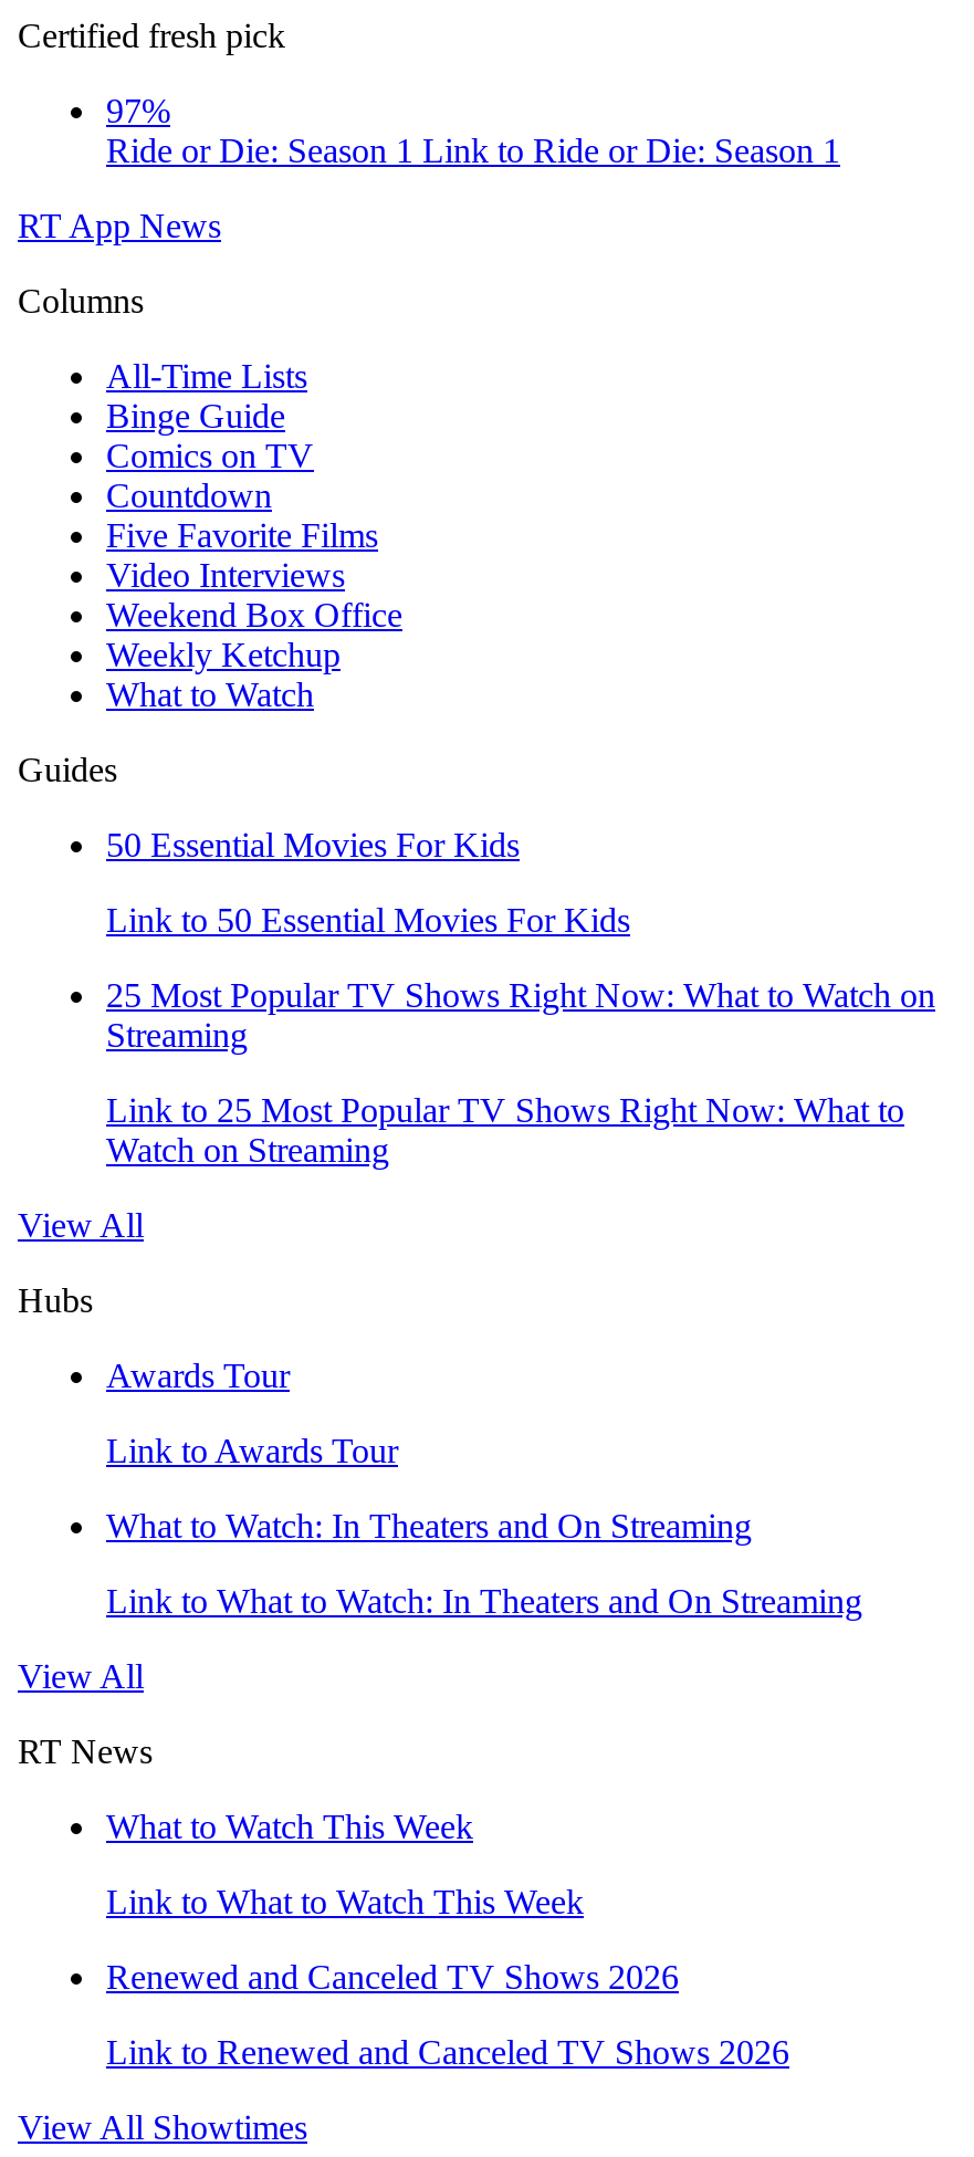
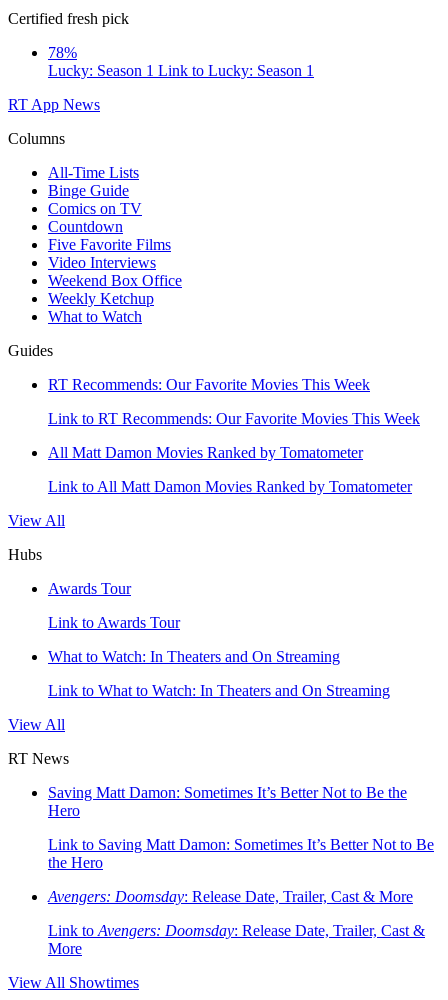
- 97%
- Ride or Die: Season 1 Link to Ride or Die: Season 1
+ 78%
+ Lucky: Season 1 Link to Lucky: Season 1

- 50 Essential Movies For Kids
+ RT Recommends: Our Favorite Movies This Week

- Link to 50 Essential Movies For Kids
+ Link to RT Recommends: Our Favorite Movies This Week

- 25 Most Popular TV Shows Right Now: What to Watch on
- Streaming
+ All Matt Damon Movies Ranked by Tomatometer

- Link to 25 Most Popular TV Shows Right Now: What to
- Watch on Streaming
+ Link to All Matt Damon Movies Ranked by Tomatometer

moved up: View All | Hubs | Awards Tour | Link to Awards Tour | What to Watch: In Theaters and On Streaming | Link to What to Watch: In Theaters and On Streaming | View All | RT News

- What to Watch This Week
+ Saving Matt Damon: Sometimes It’s Better Not to Be the
+ Hero

- Link to What to Watch This Week
+ Link to Saving Matt Damon: Sometimes It’s Better Not to Be
+ the Hero

- Renewed and Canceled TV Shows 2026
+ Avengers: Doomsday: Release Date, Trailer, Cast & More

- Link to Renewed and Canceled TV Shows 2026
+ Link to Avengers: Doomsday: Release Date, Trailer, Cast &
+ More
